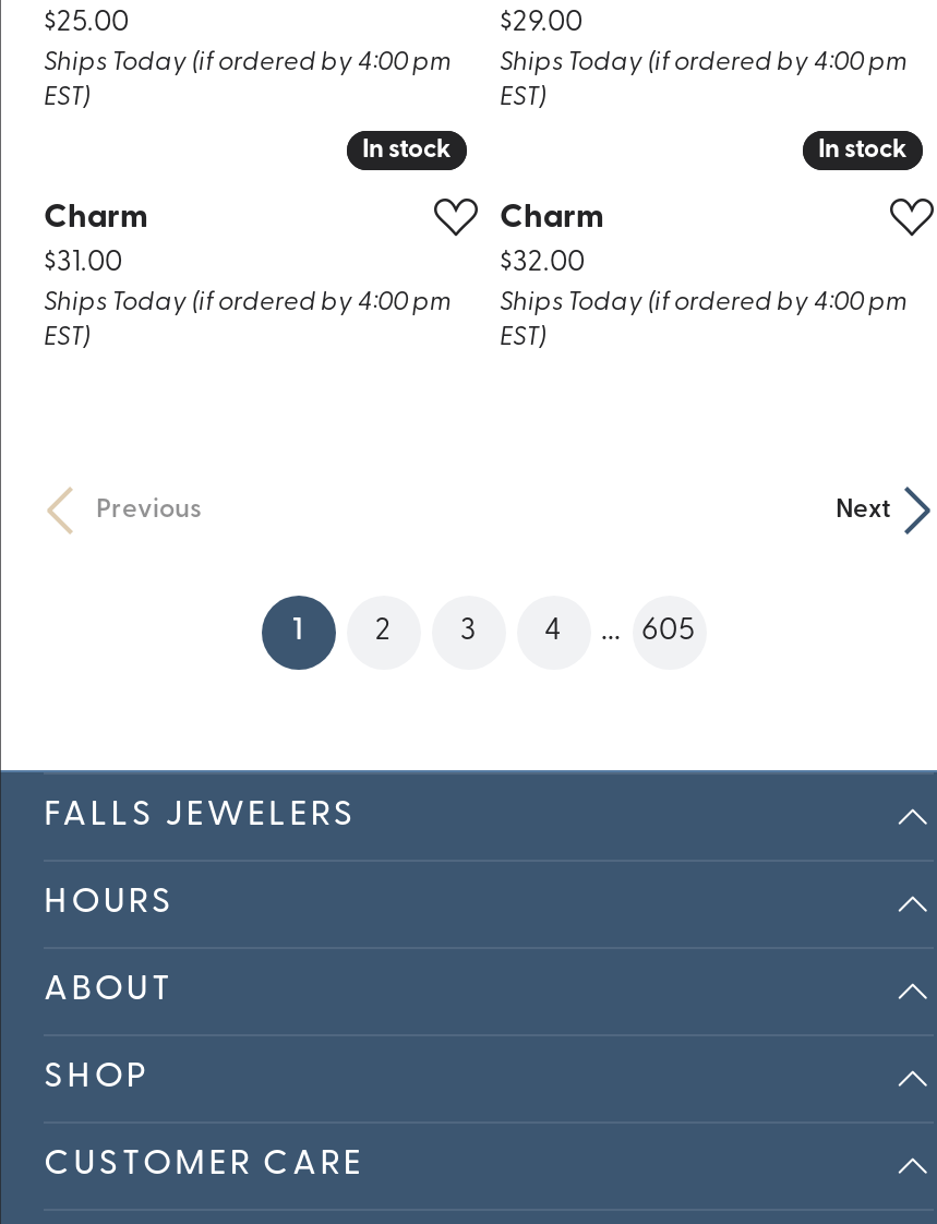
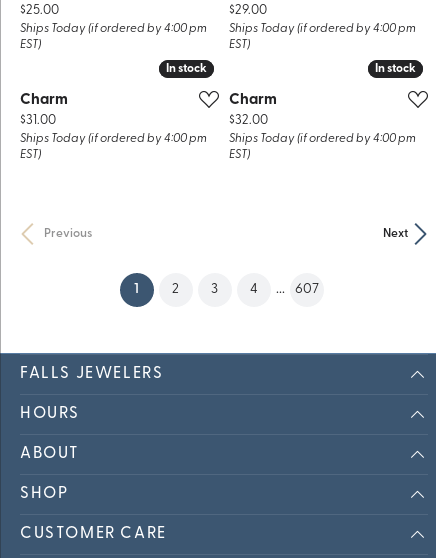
- 605
+ 607
